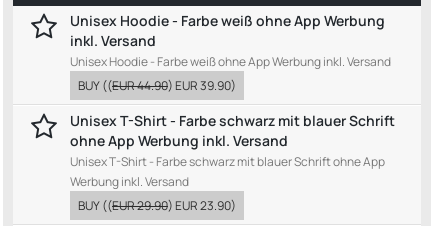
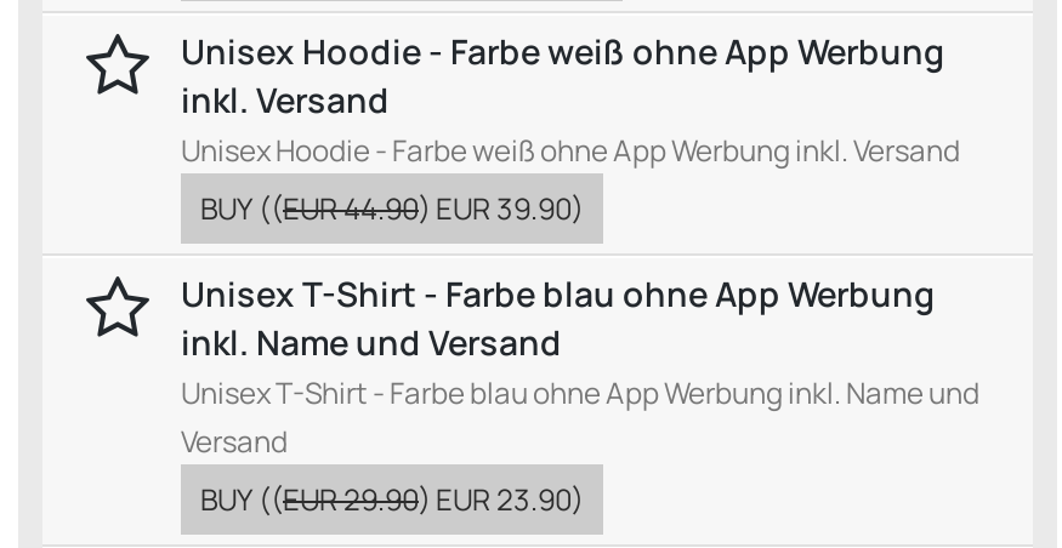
- Unisex T-Shirt - Farbe schwarz mit blauer Schrift
- ohne App Werbung inkl. Versand
- Unisex T-Shirt - Farbe schwarz mit blauer Schrift ohne App
- Werbung inkl. Versand
+ Unisex T-Shirt - Farbe blau ohne App Werbung
+ inkl. Name und Versand
+ Unisex T-Shirt - Farbe blau ohne App Werbung inkl. Name und
+ Versand
